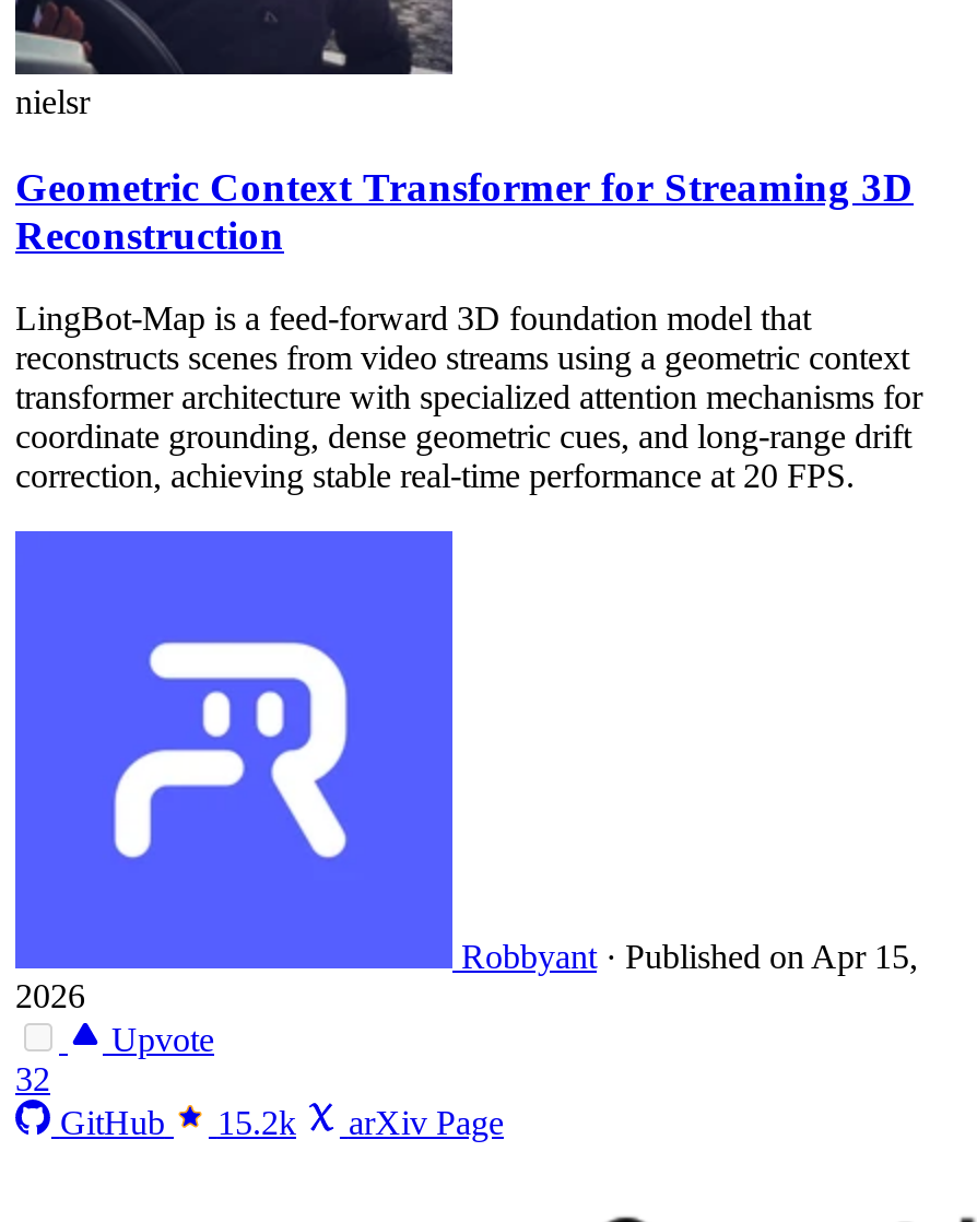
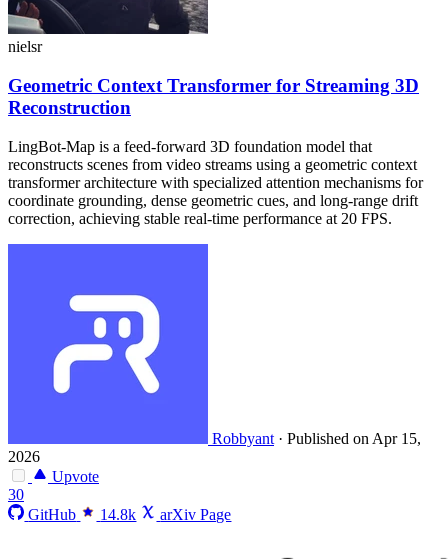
- 32
+ 30

- GitHub 15.2k arXiv Page
+ GitHub 14.8k arXiv Page
